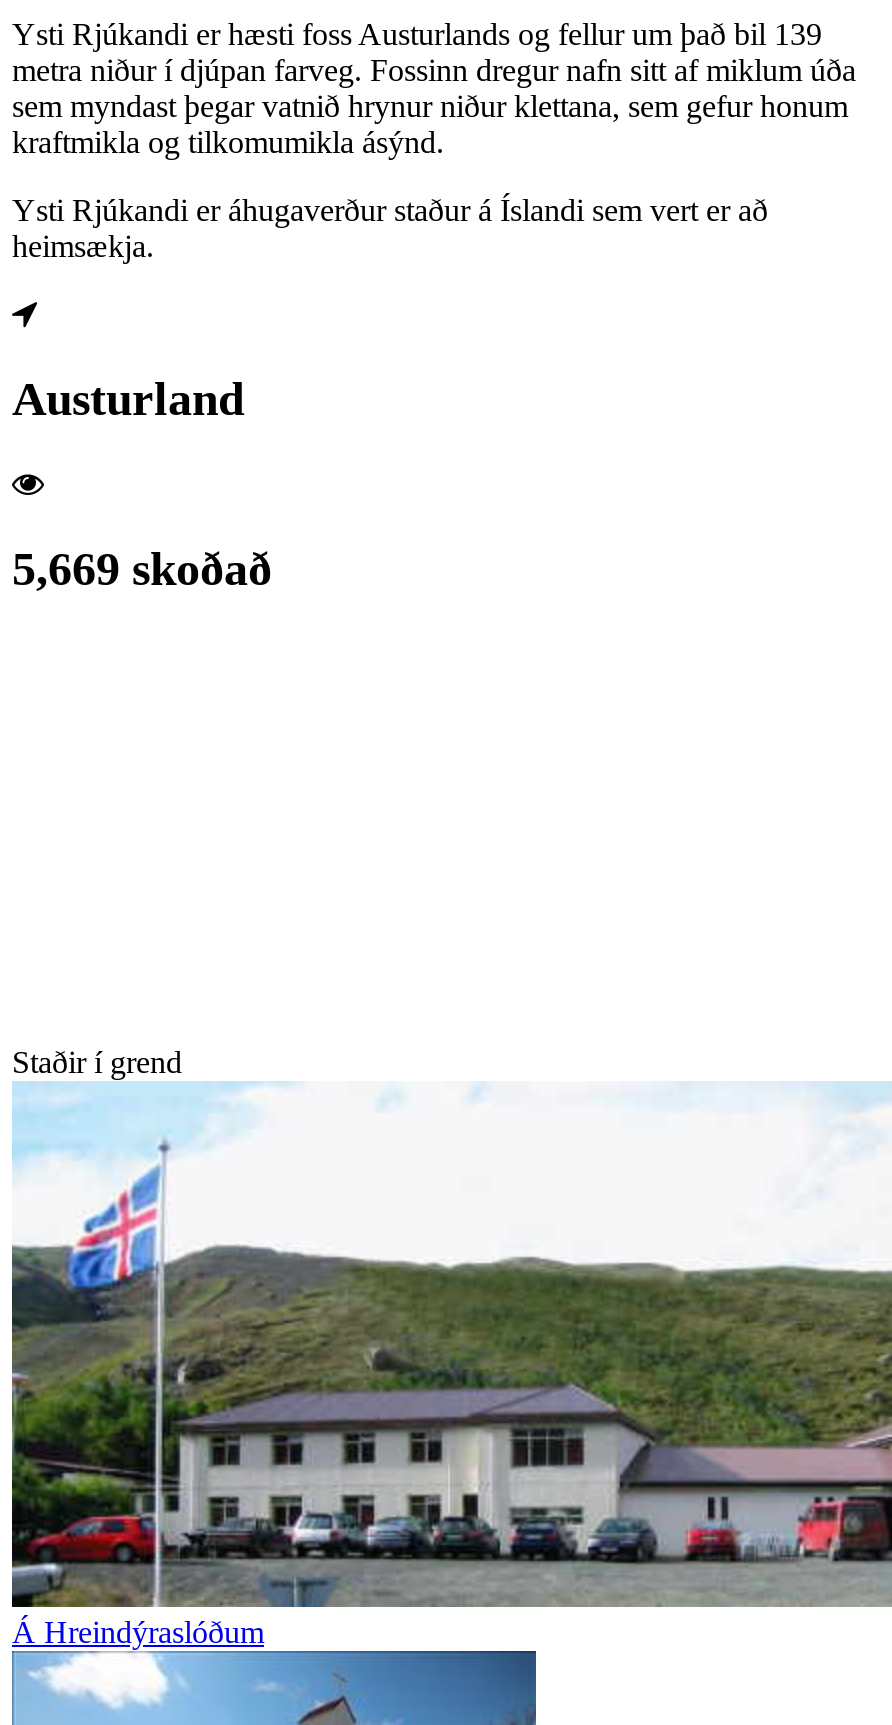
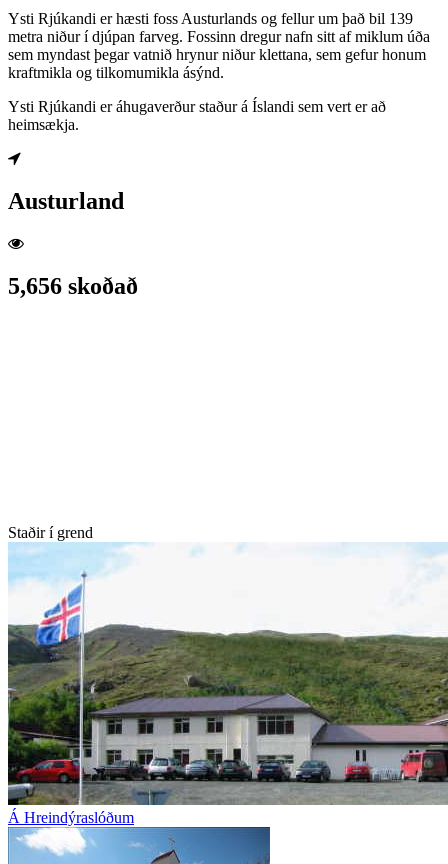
- 5,669 skoðað
+ 5,656 skoðað
